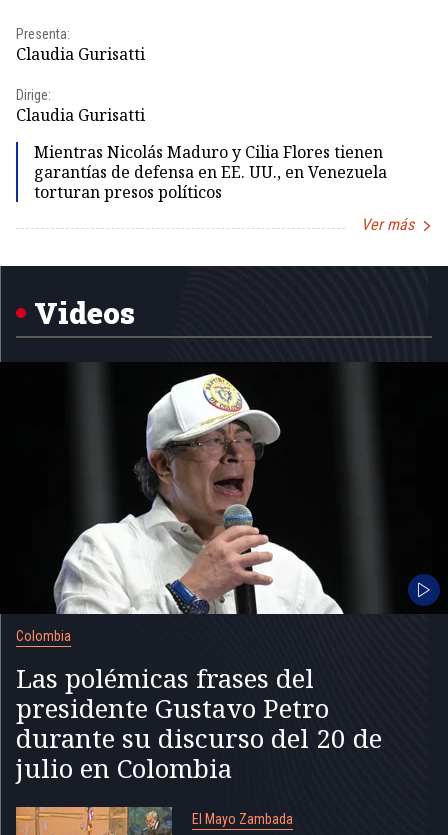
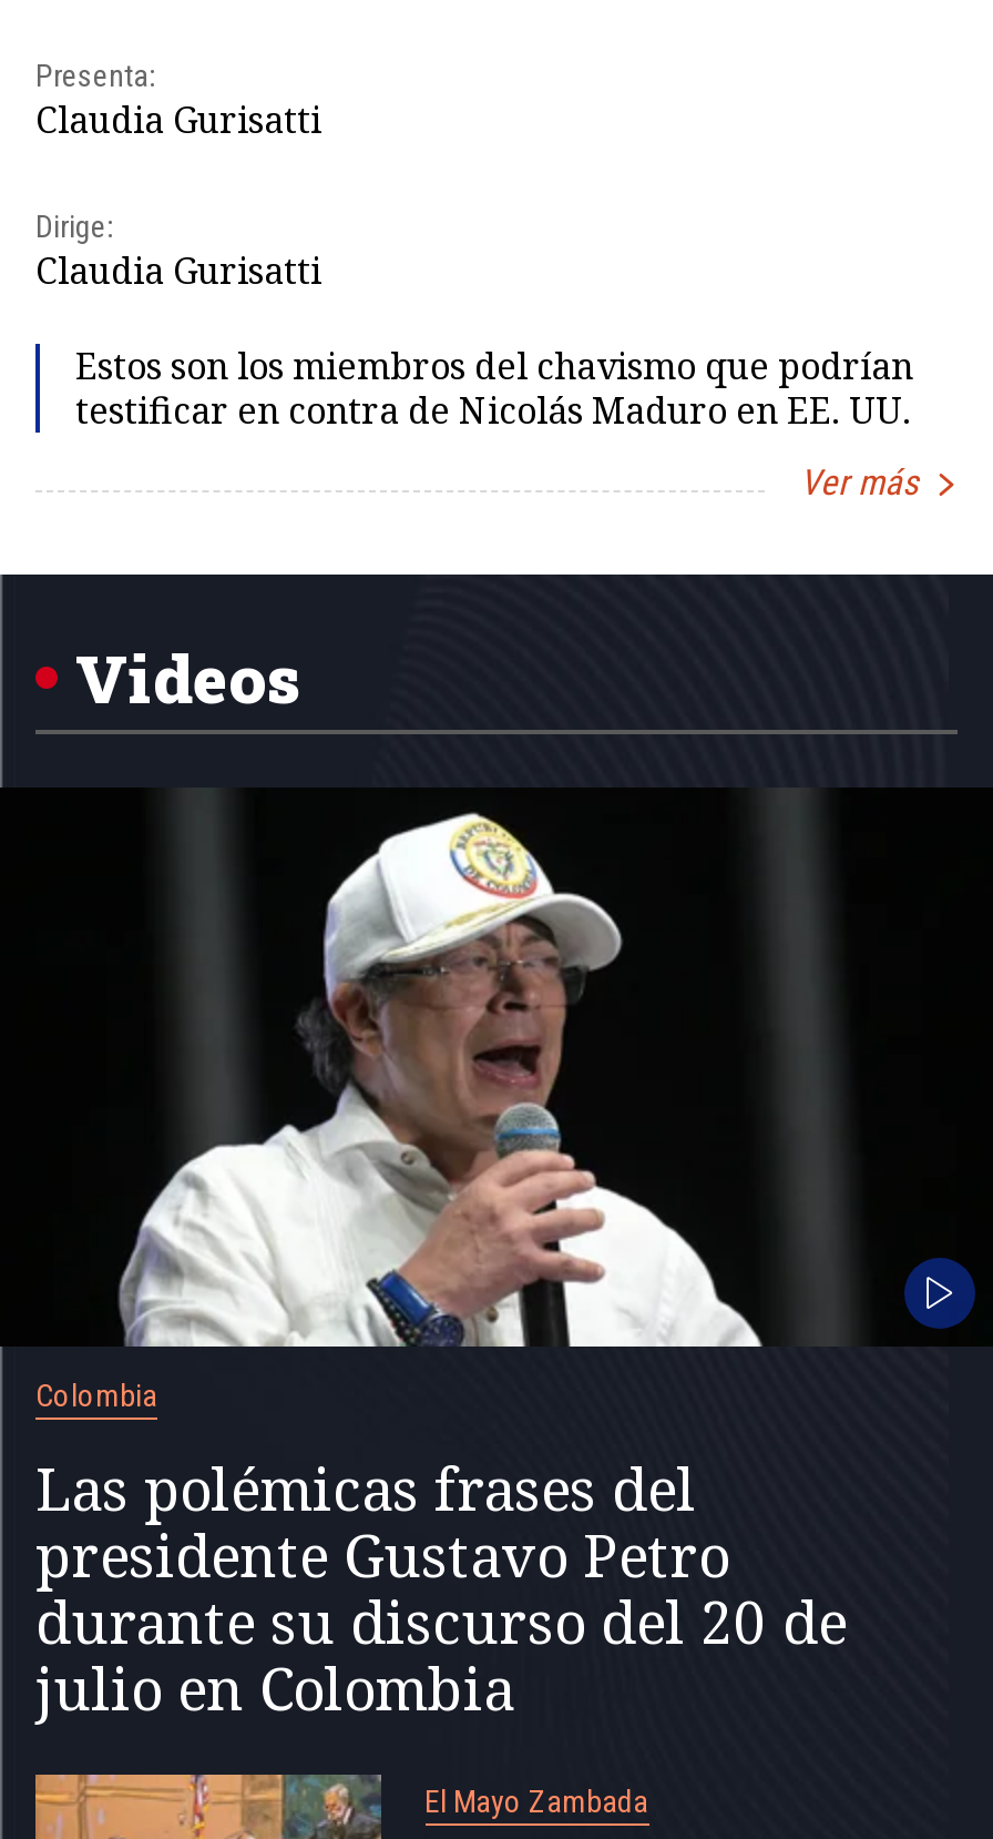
- Mientras Nicolás Maduro y Cilia Flores tienen
- garantías de defensa en EE. UU., en Venezuela
- torturan presos políticos
+ Estos son los miembros del chavismo que podrían
+ testificar en contra de Nicolás Maduro en EE. UU.
